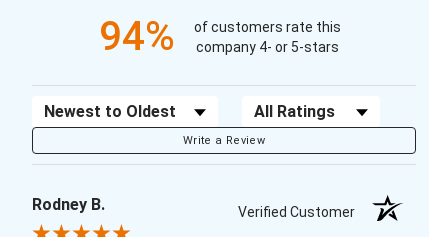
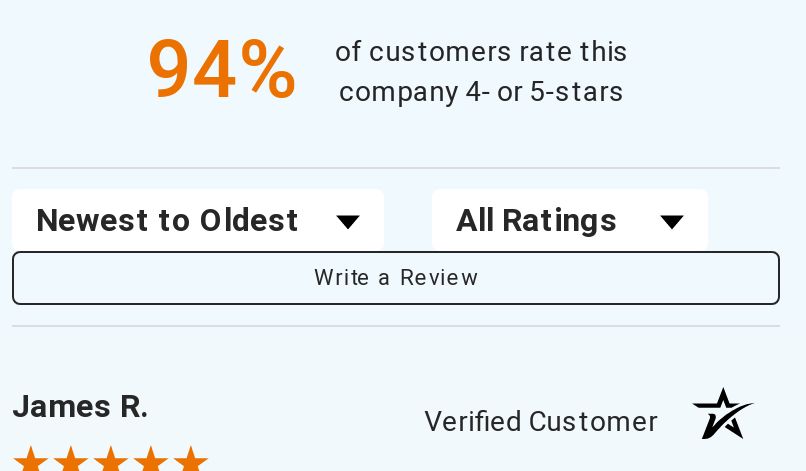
- Rodney B.
+ James R.
